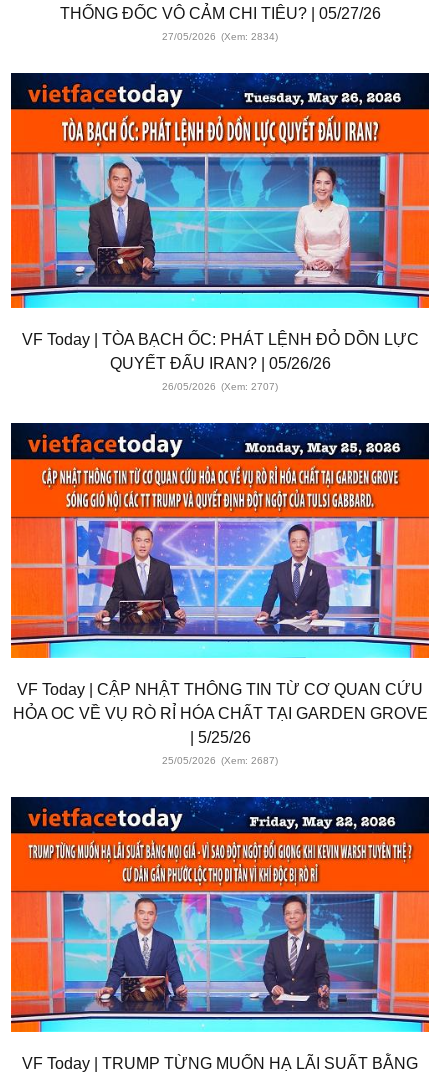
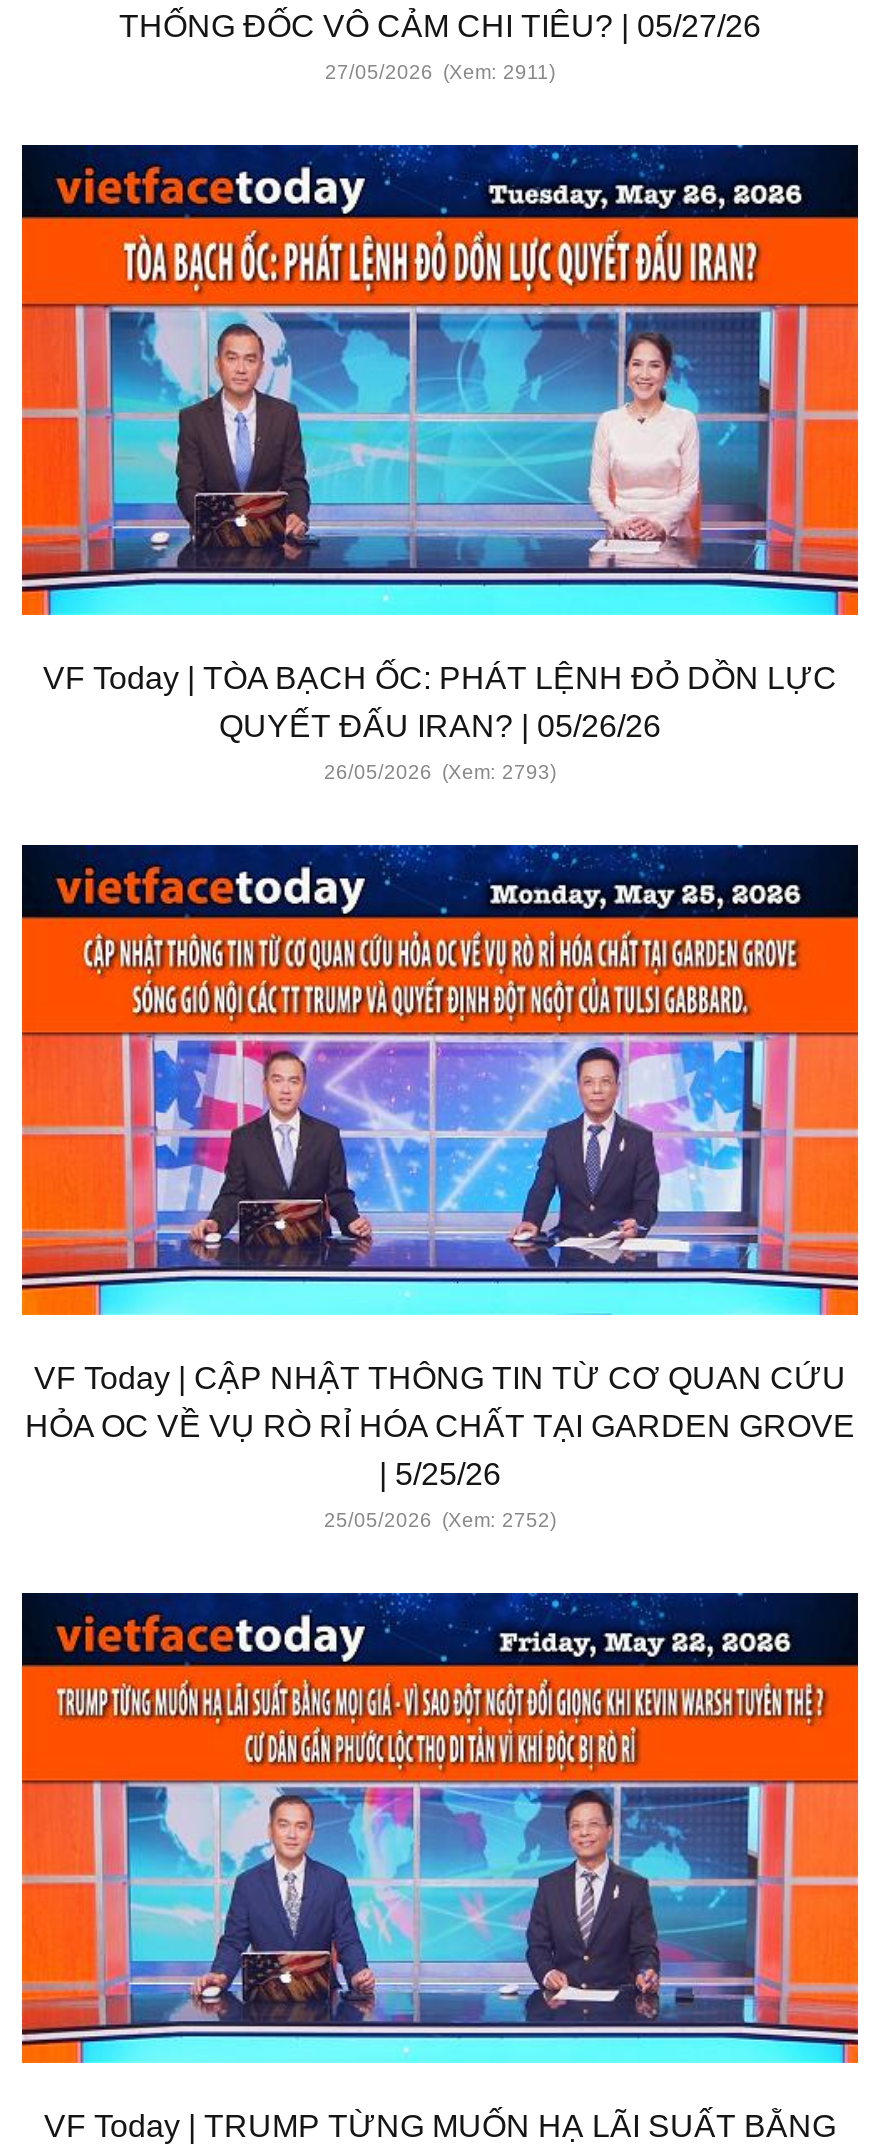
- 27/05/2026 (Xem: 2834)
+ 27/05/2026 (Xem: 2911)

- 26/05/2026 (Xem: 2707)
+ 26/05/2026 (Xem: 2793)

- 25/05/2026 (Xem: 2687)
+ 25/05/2026 (Xem: 2752)
